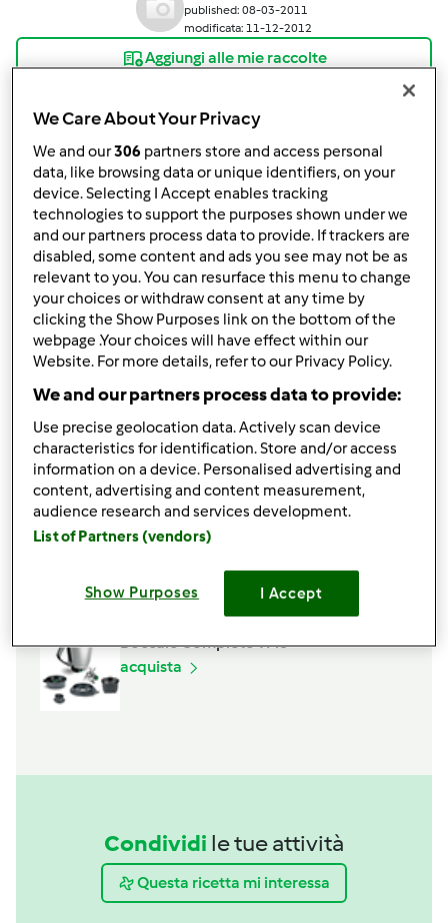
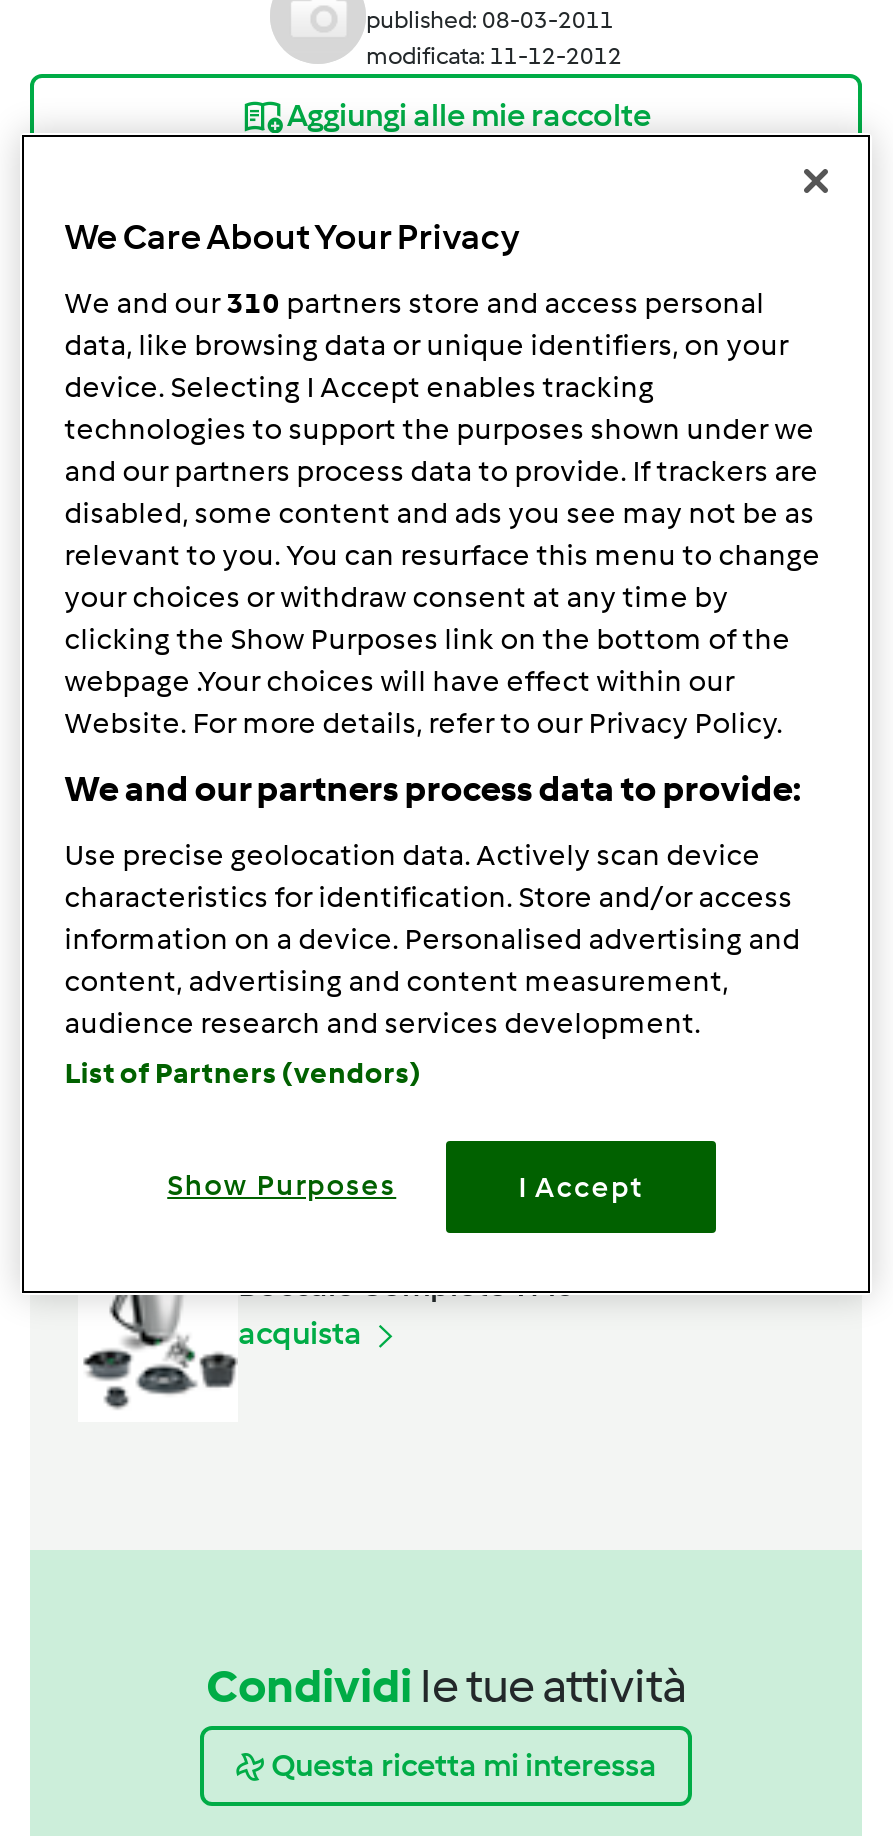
- We and our306 partners store and access personal
+ We and our310 partners store and access personal
